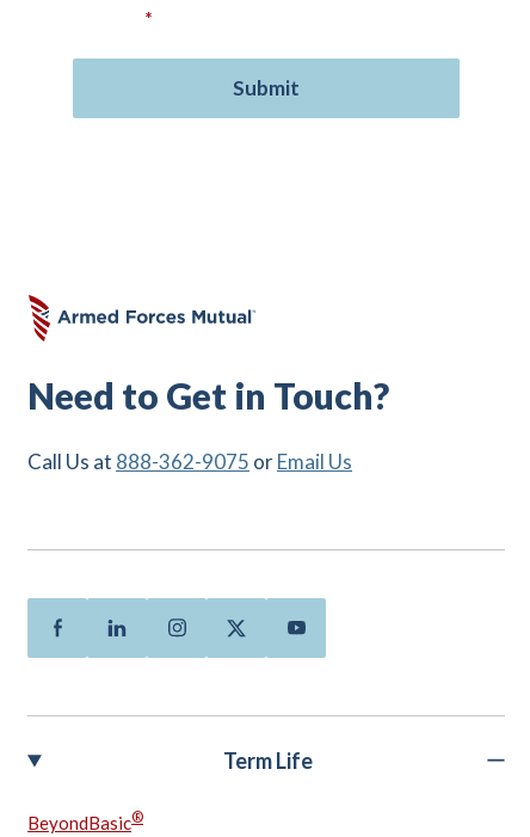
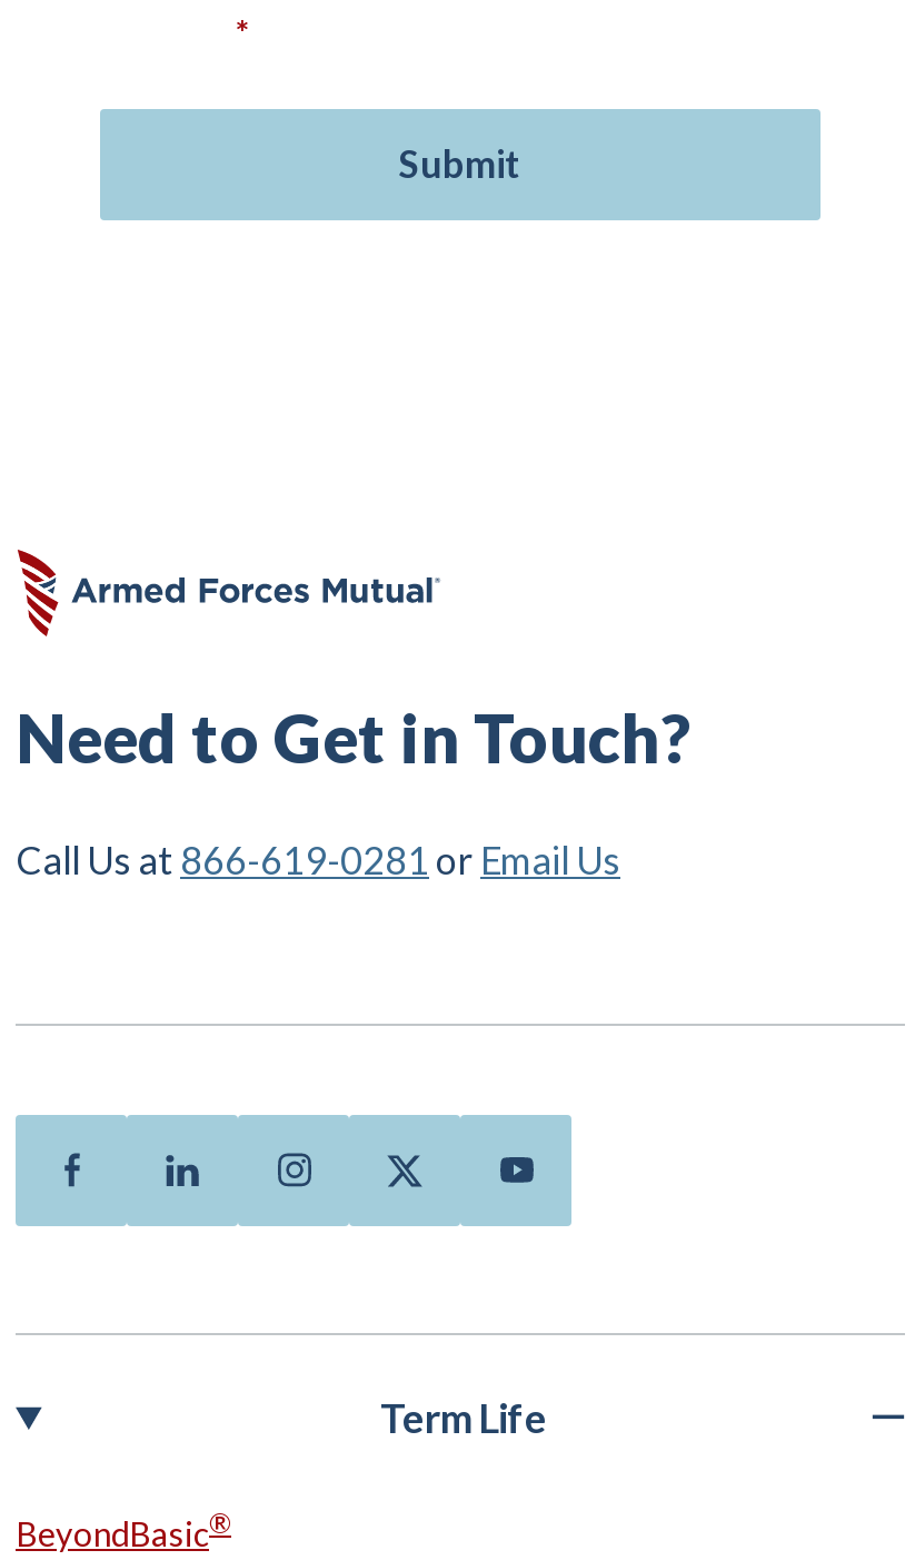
- Call Us at 888-362-9075 or Email Us
+ Call Us at 866-619-0281 or Email Us
